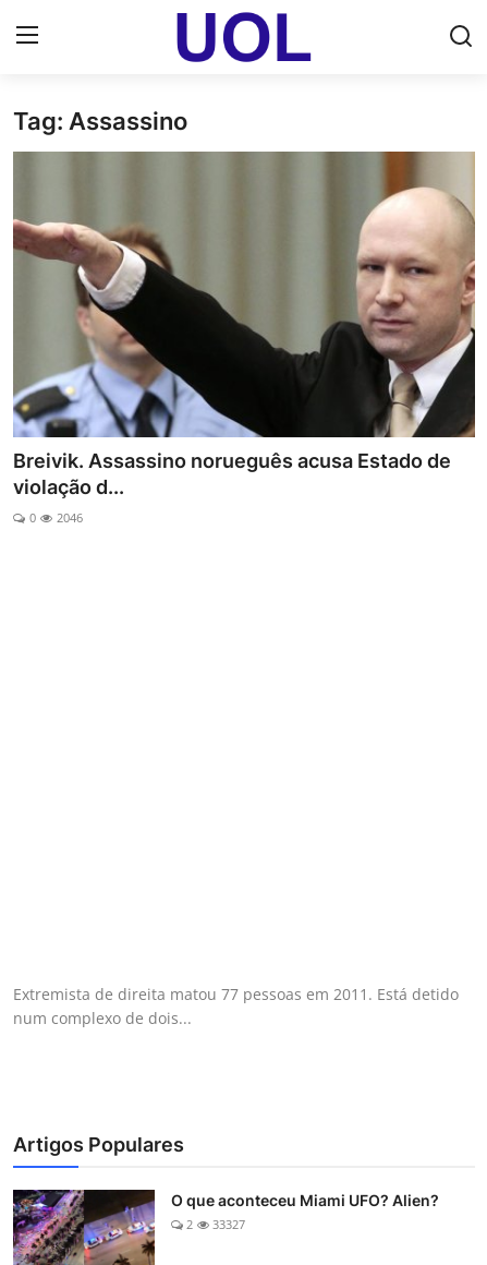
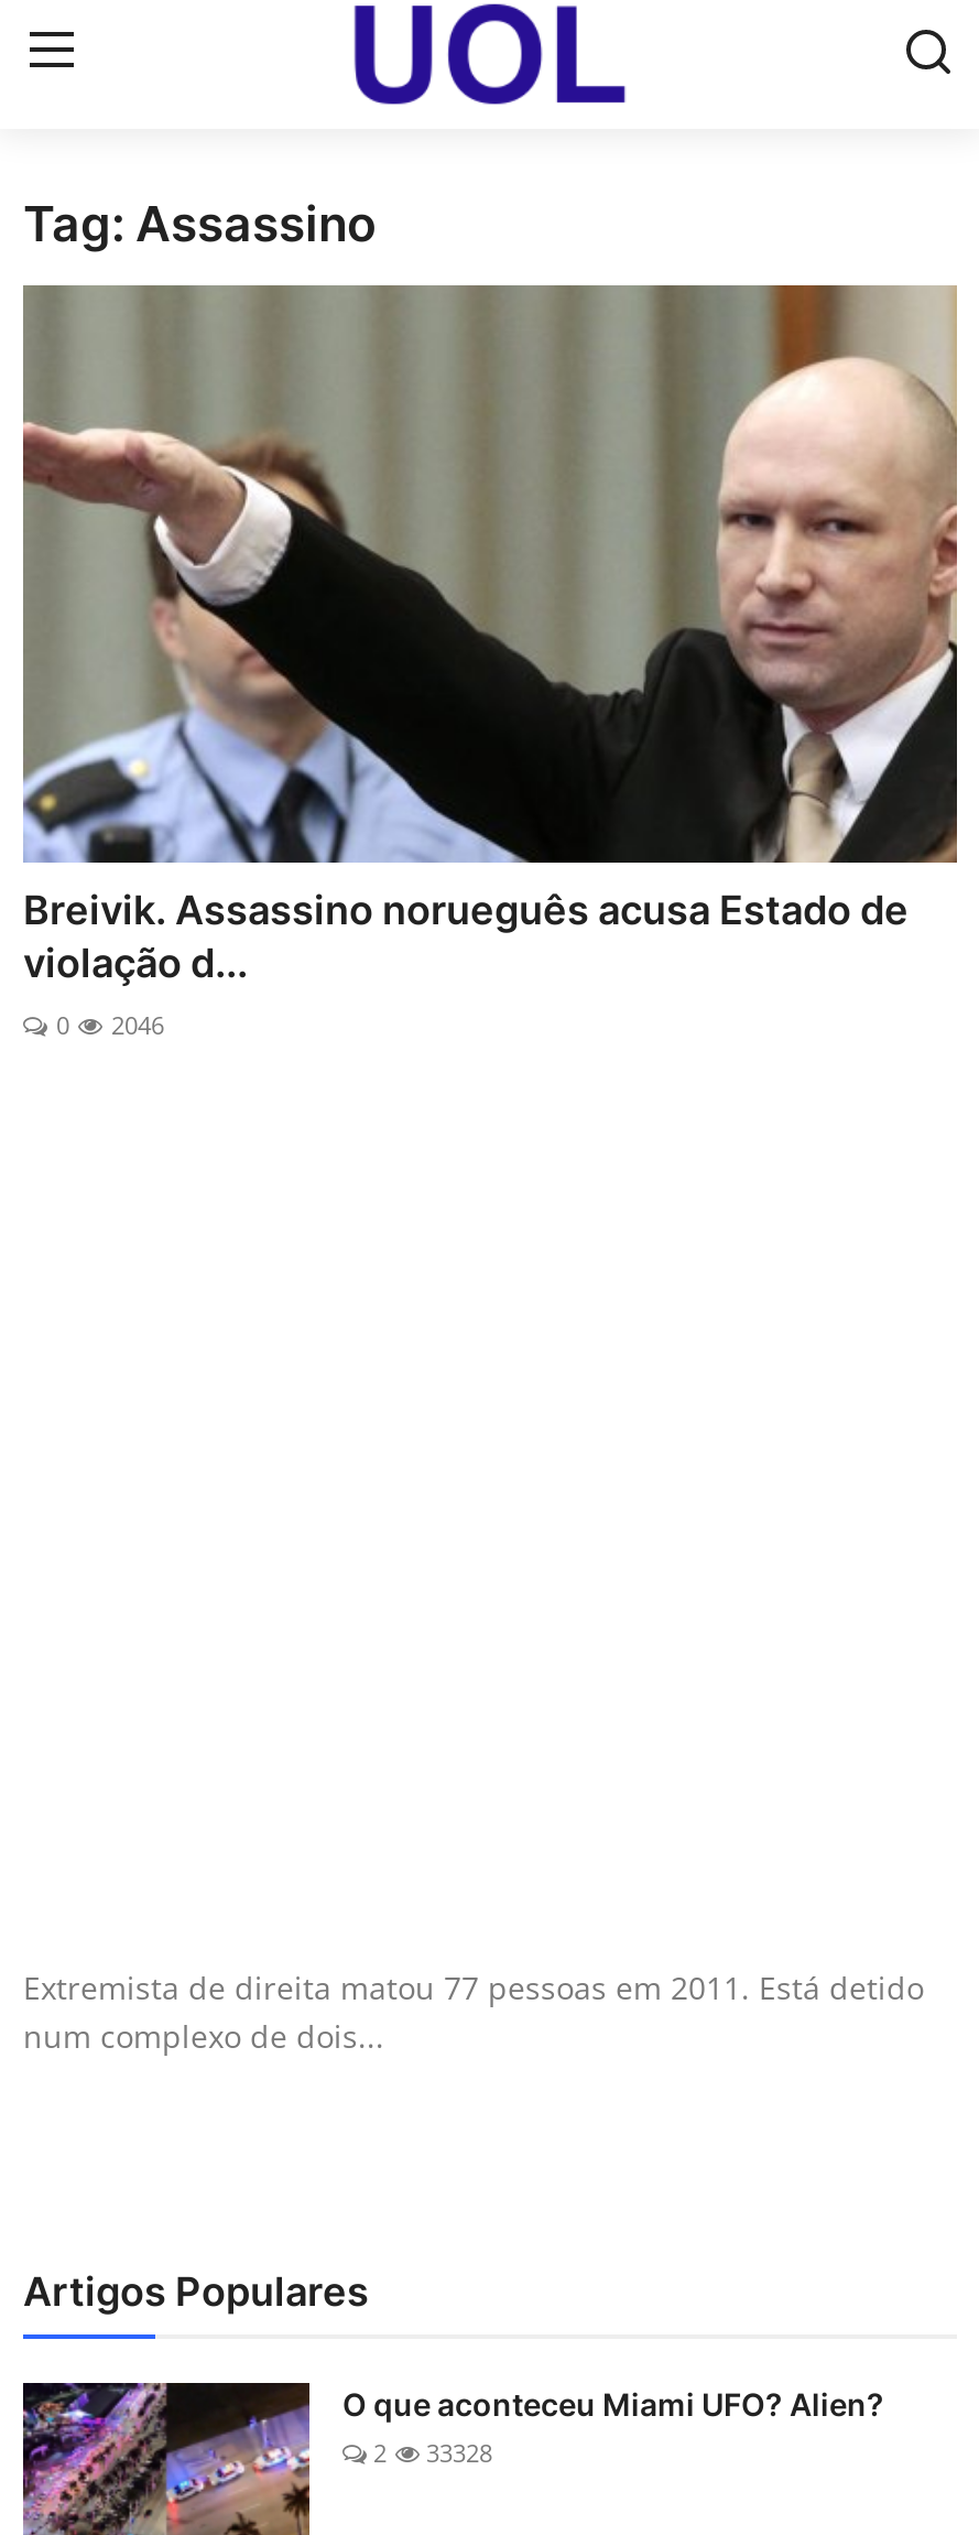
- 2 33327
+ 2 33328
